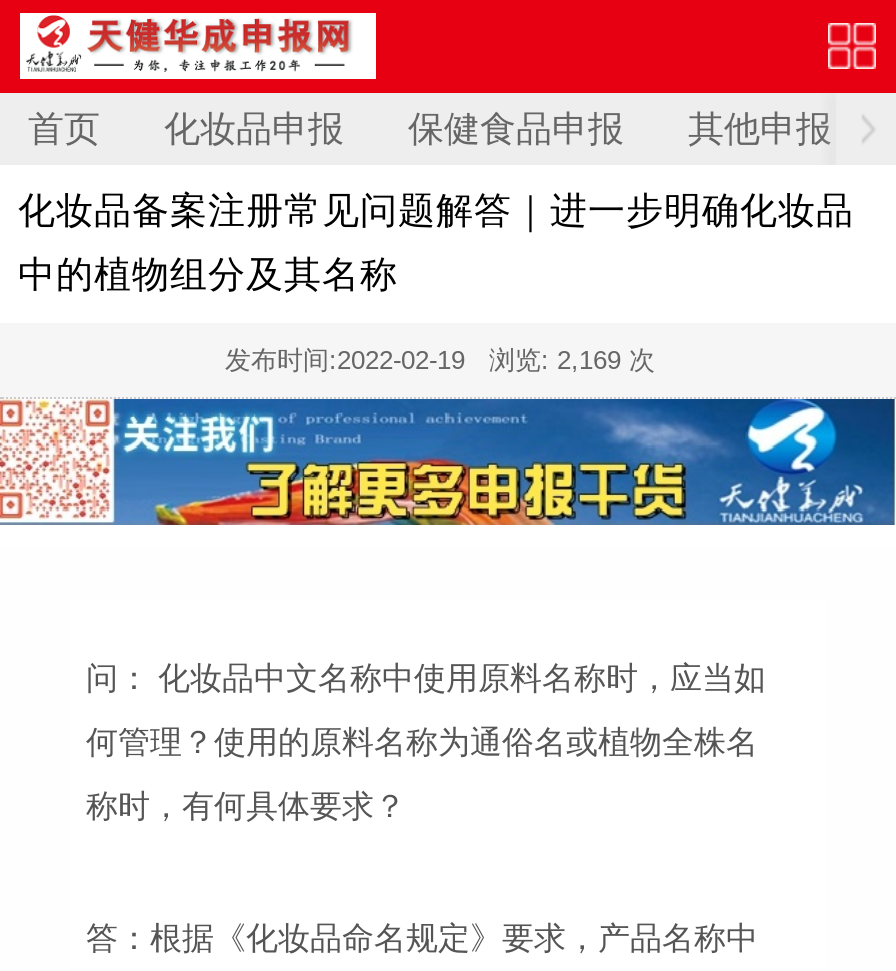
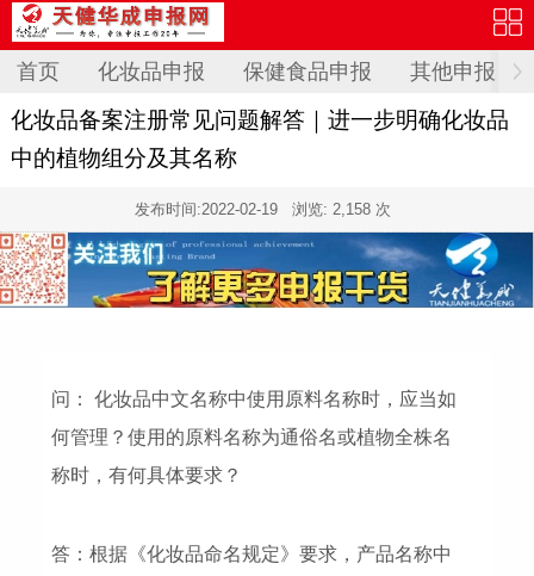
- 发布时间:2022-02-19浏览: 2,169 次
+ 发布时间:2022-02-19浏览: 2,158 次
